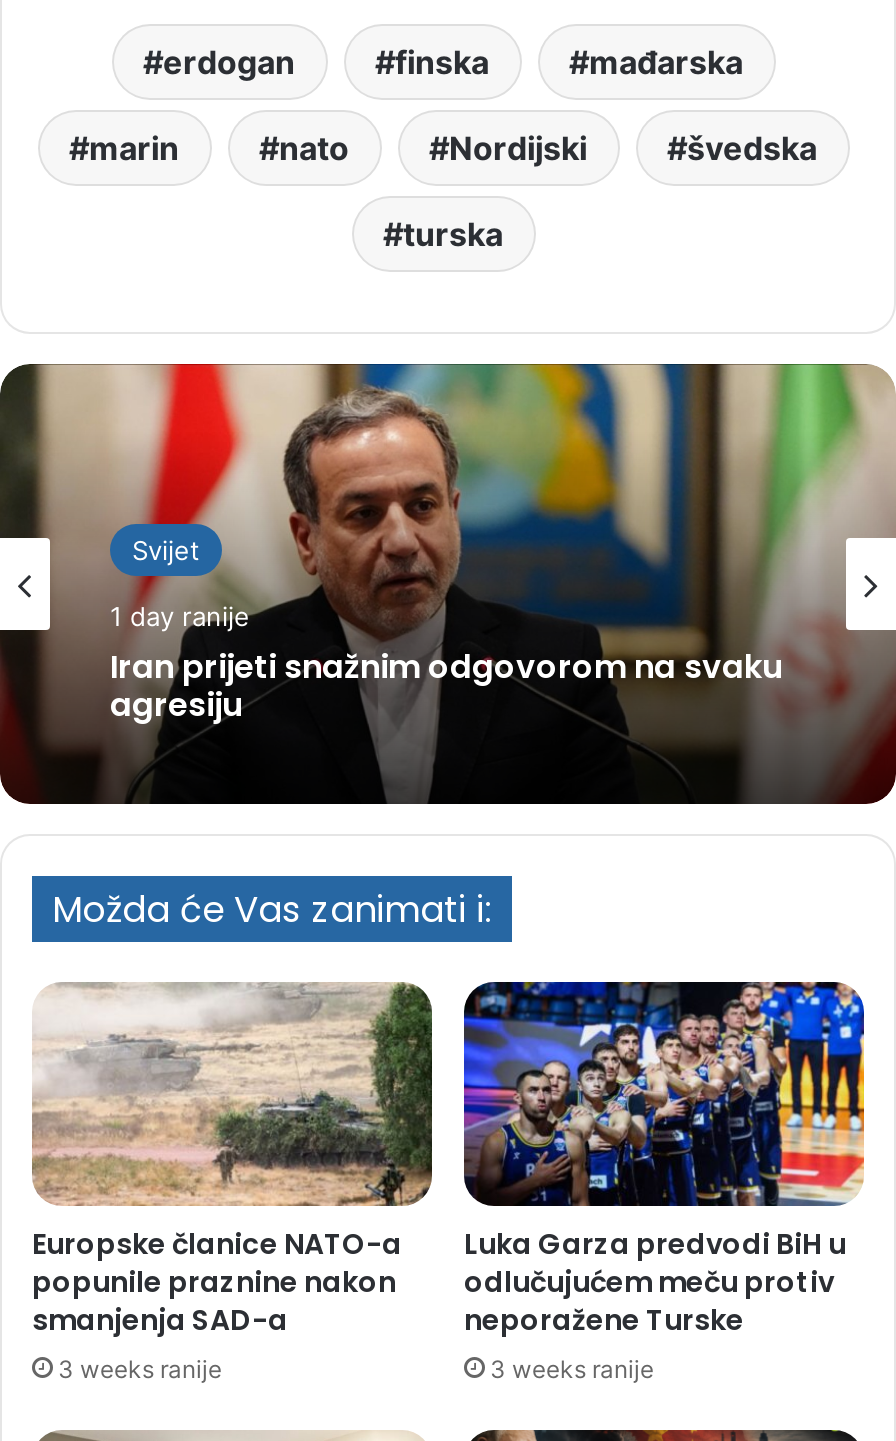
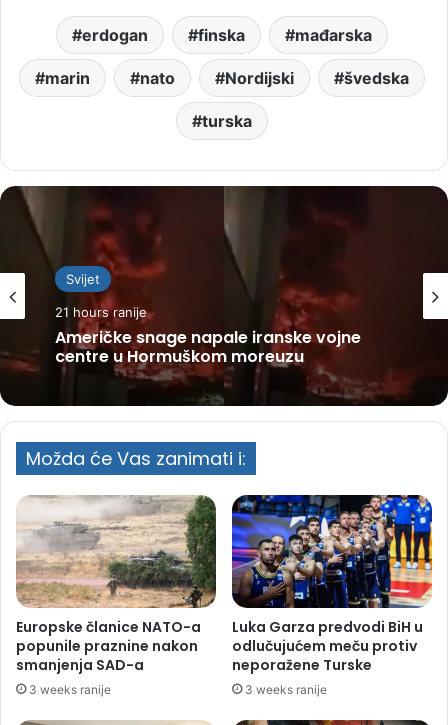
- [image]
- 1 day ranije
- Iran prijeti snažnim odgovorom na svaku
- agresiju
+ [image]
+ 21 hours ranije
+ Američke snage napale iranske vojne
+ centre u Hormuškom moreuzu
